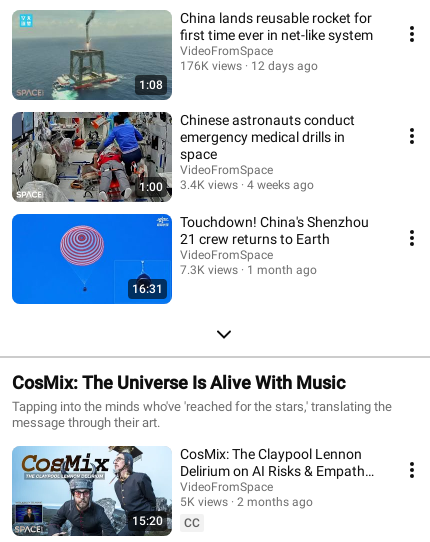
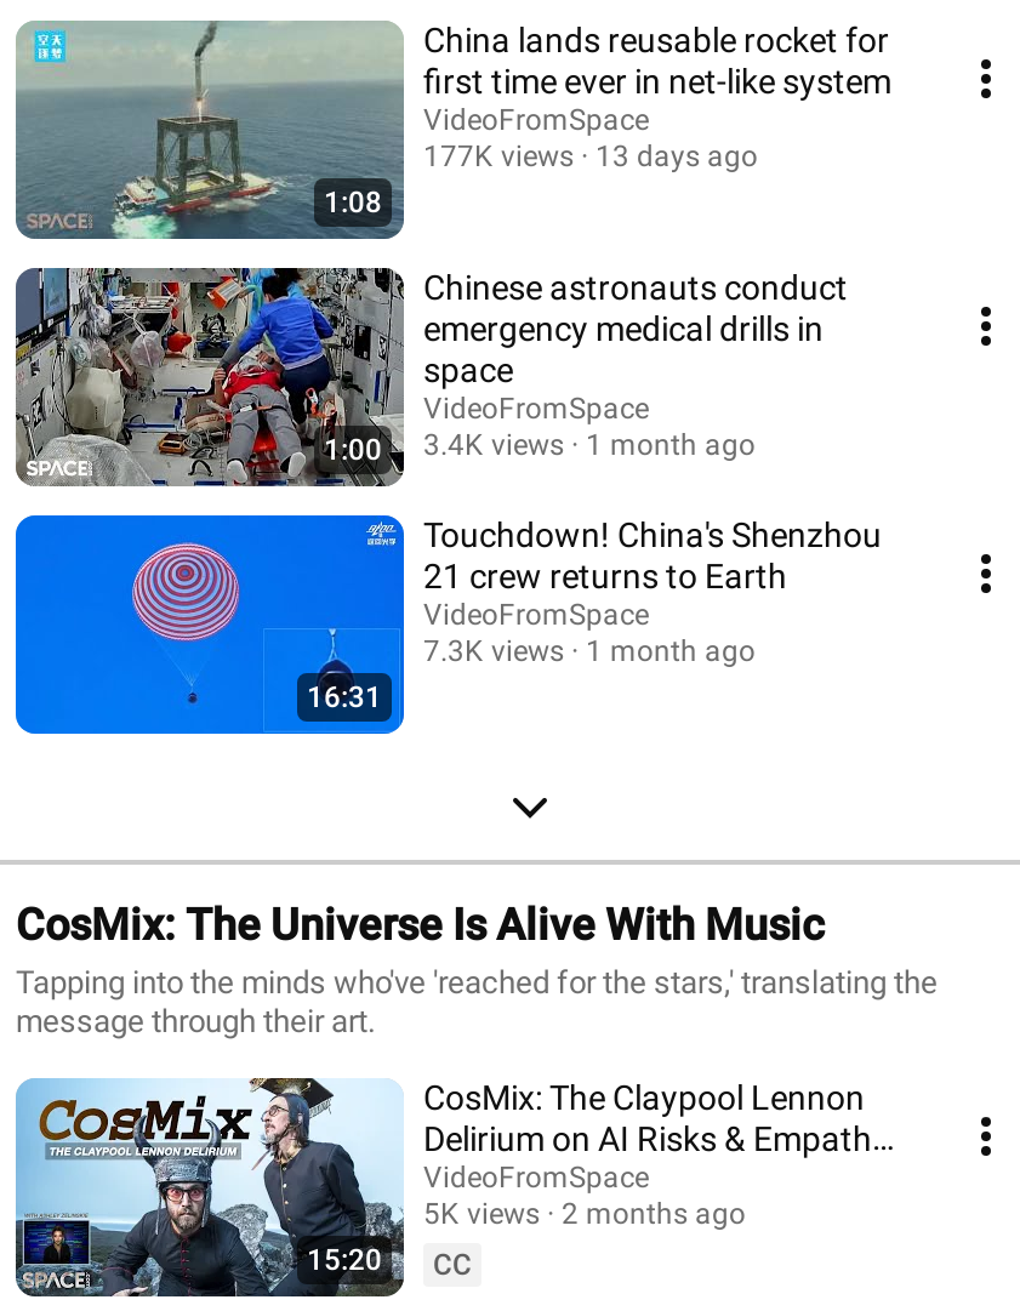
- 176K views
+ 177K views

- 12 days ago
+ 13 days ago

- 1:00 3.4K views 4 weeks ago
+ 1:00 3.4K views 1 month ago
